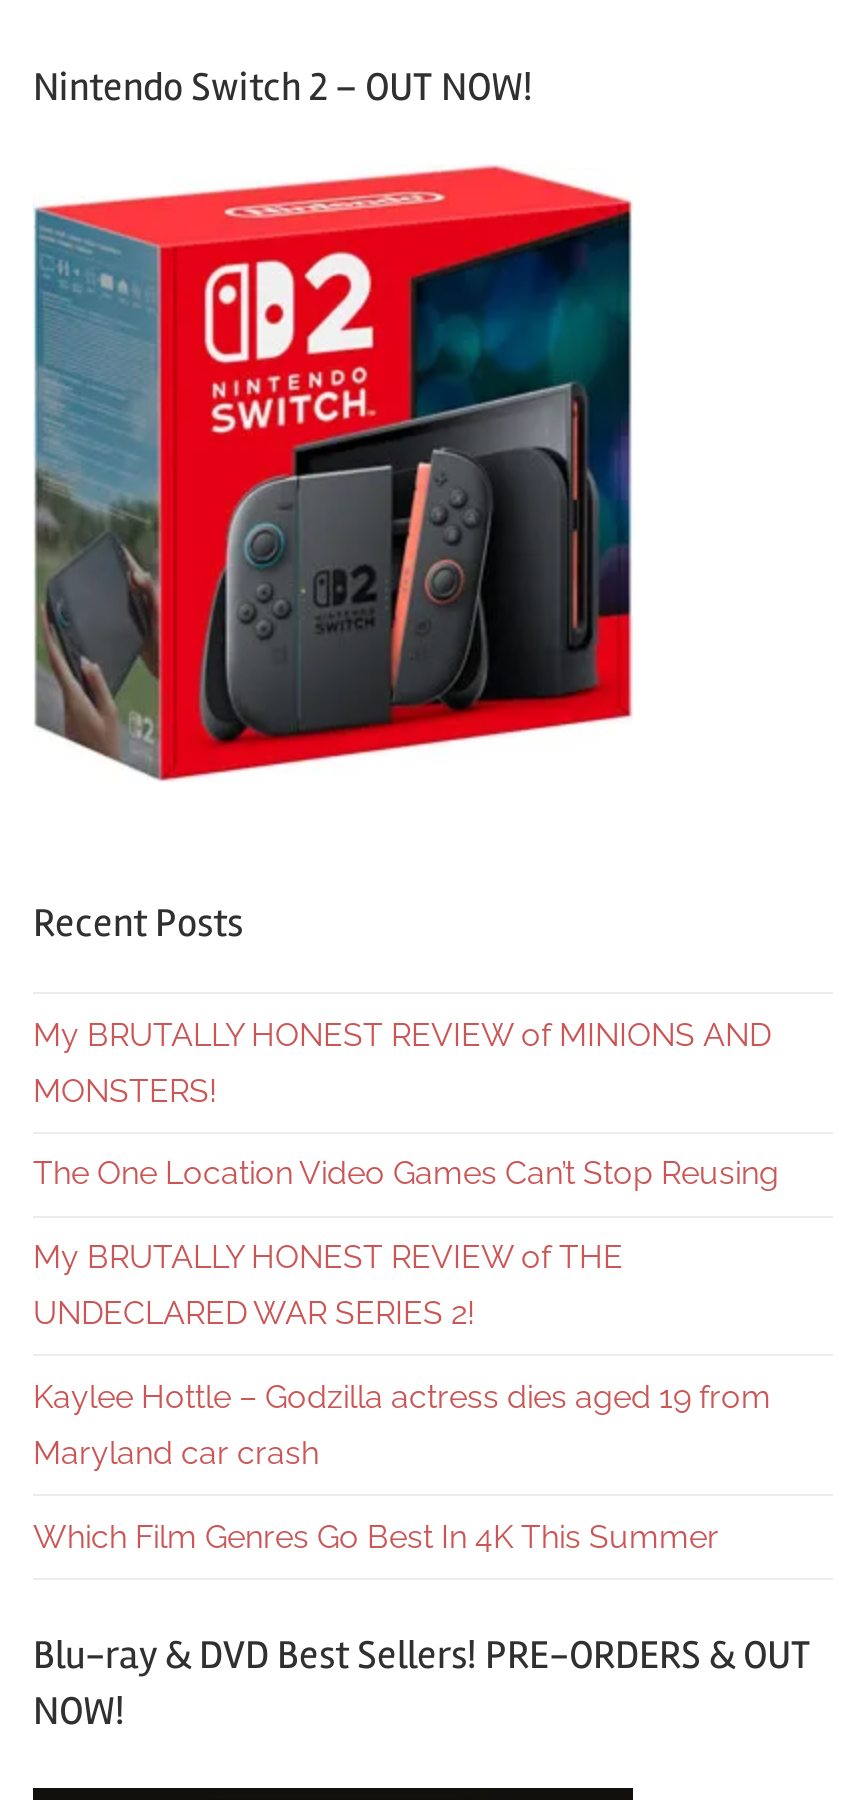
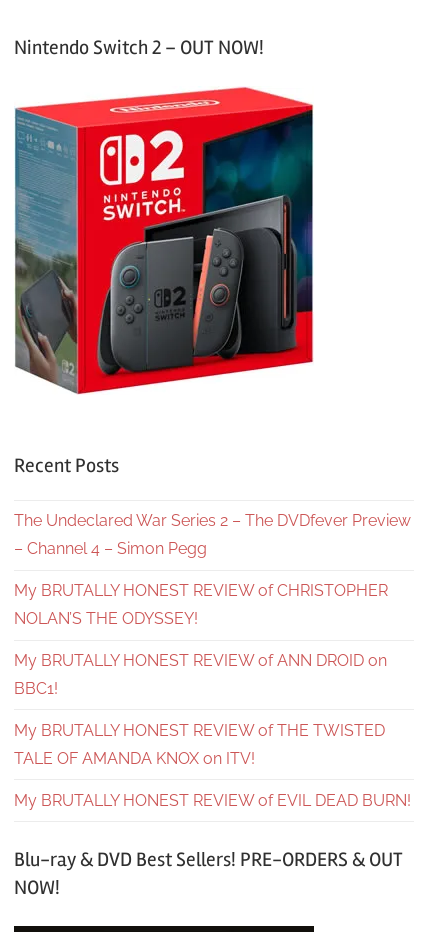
- My BRUTALLY HONEST REVIEW of MINIONS AND
- MONSTERS!
- The One Location Video Games Can’t Stop Reusing
- My BRUTALLY HONEST REVIEW of THE
- UNDECLARED WAR SERIES 2!
- Kaylee Hottle – Godzilla actress dies aged 19 from
- Maryland car crash
- Which Film Genres Go Best In 4K This Summer
+ The Undeclared War Series 2 – The DVDfever Preview
+ – Channel 4 – Simon Pegg
+ My BRUTALLY HONEST REVIEW of CHRISTOPHER
+ NOLAN’S THE ODYSSEY!
+ My BRUTALLY HONEST REVIEW of ANN DROID on
+ BBC1!
+ My BRUTALLY HONEST REVIEW of THE TWISTED
+ TALE OF AMANDA KNOX on ITV!
+ My BRUTALLY HONEST REVIEW of EVIL DEAD BURN!
